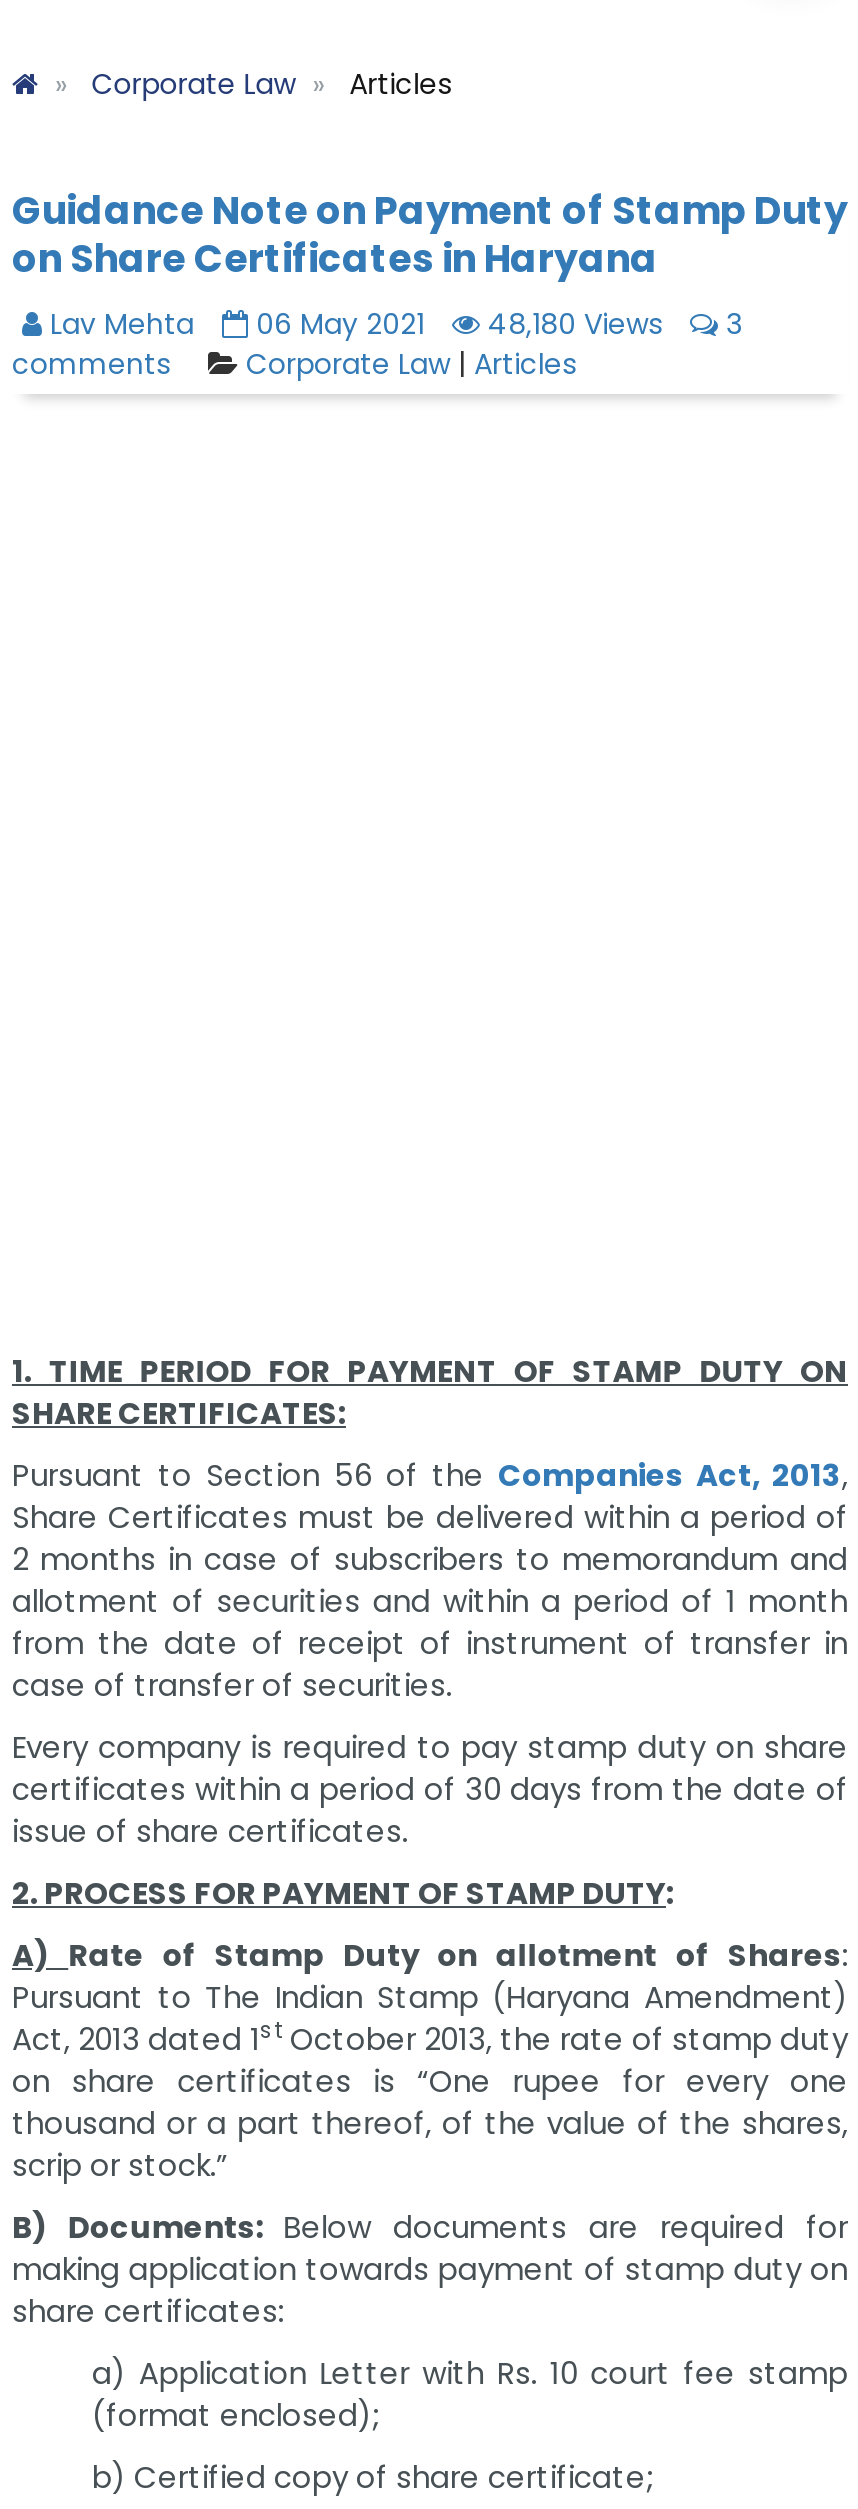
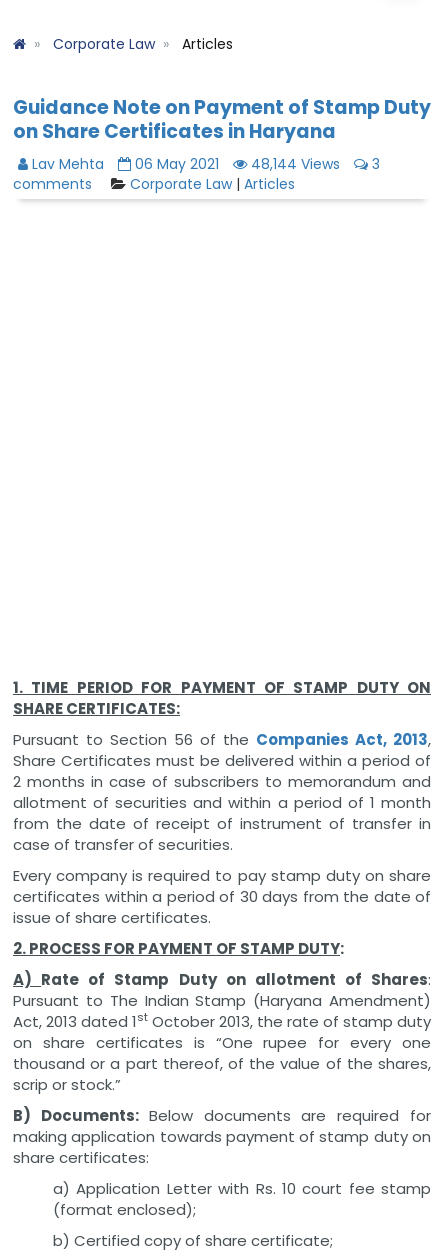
- Lav Mehta 06 May 2021 48,180 Views 3
+ Lav Mehta 06 May 2021 48,144 Views 3
